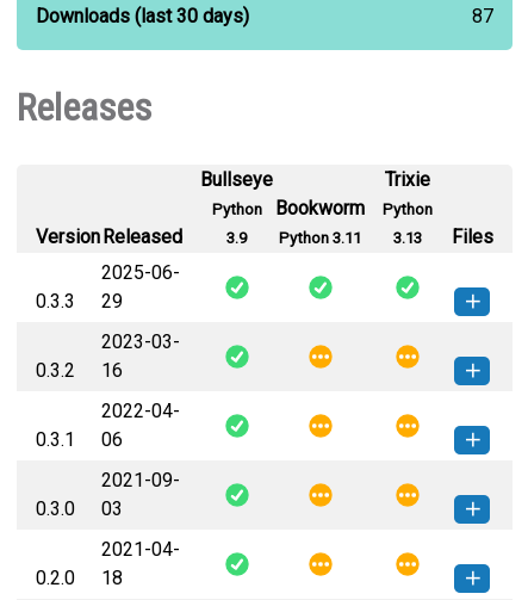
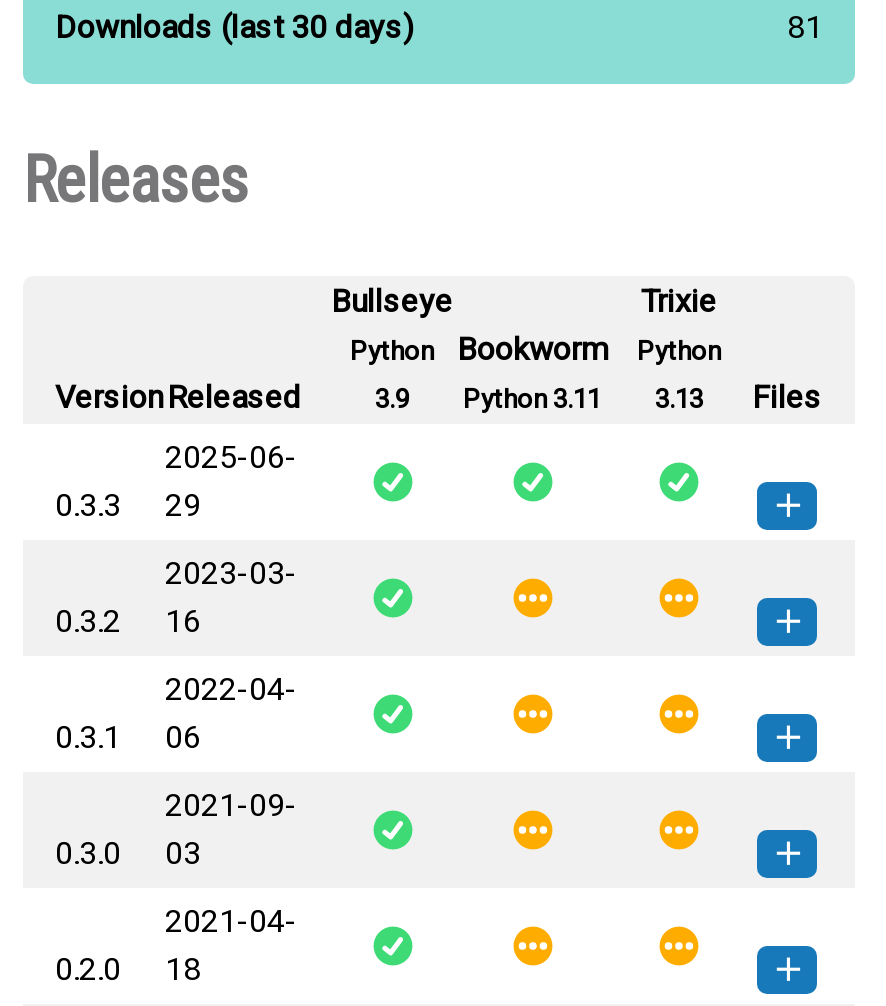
- 87
+ 81
